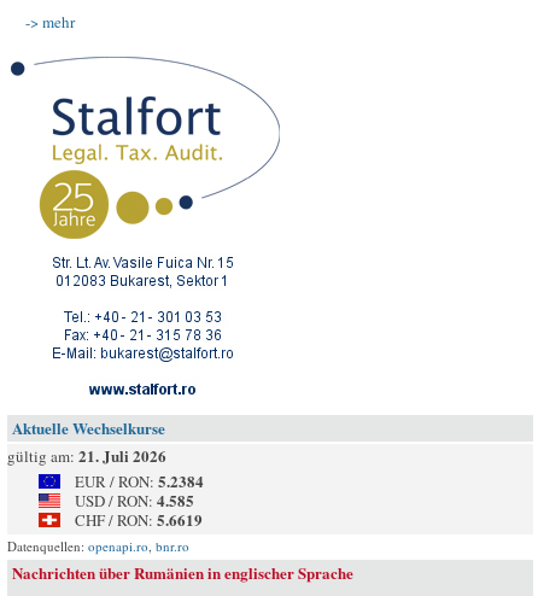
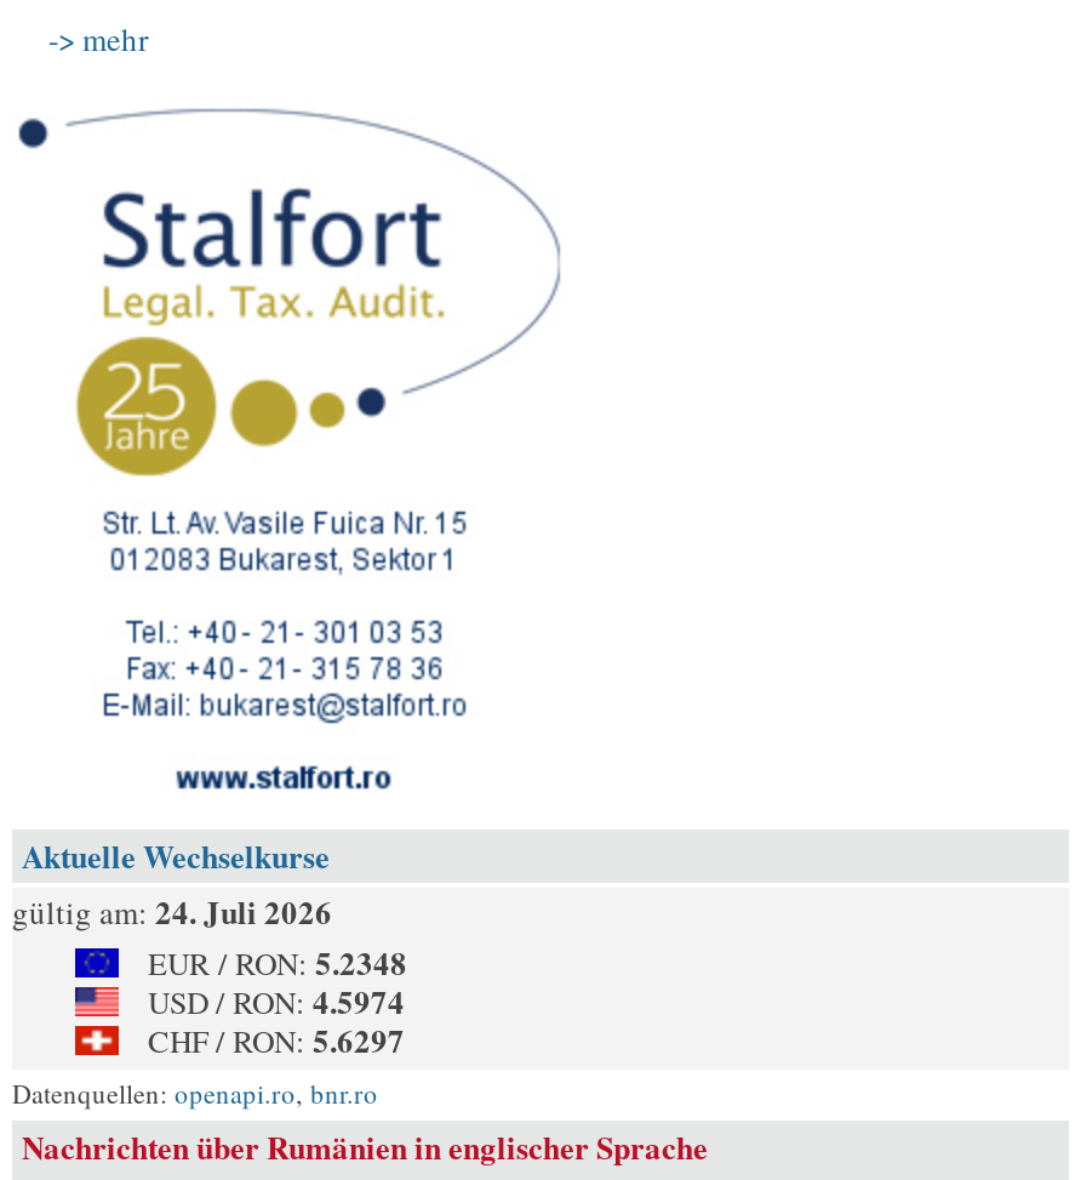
- gültig am: 21. Juli 2026
+ gültig am: 24. Juli 2026

- EUR / RON: 5.2384
+ EUR / RON: 5.2348

- USD / RON: 4.585
+ USD / RON: 4.5974

- CHF / RON: 5.6619
+ CHF / RON: 5.6297
